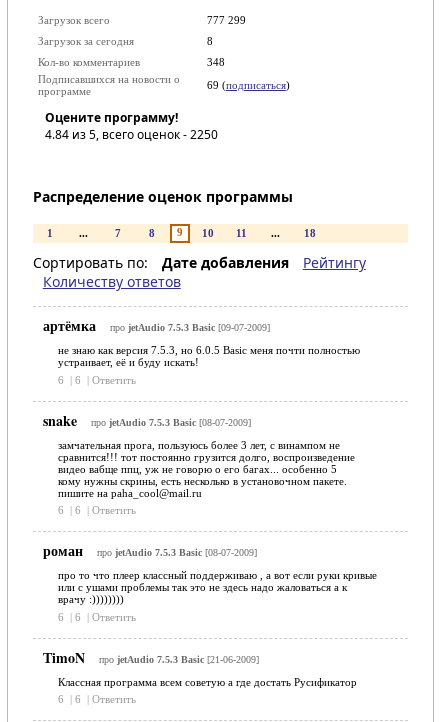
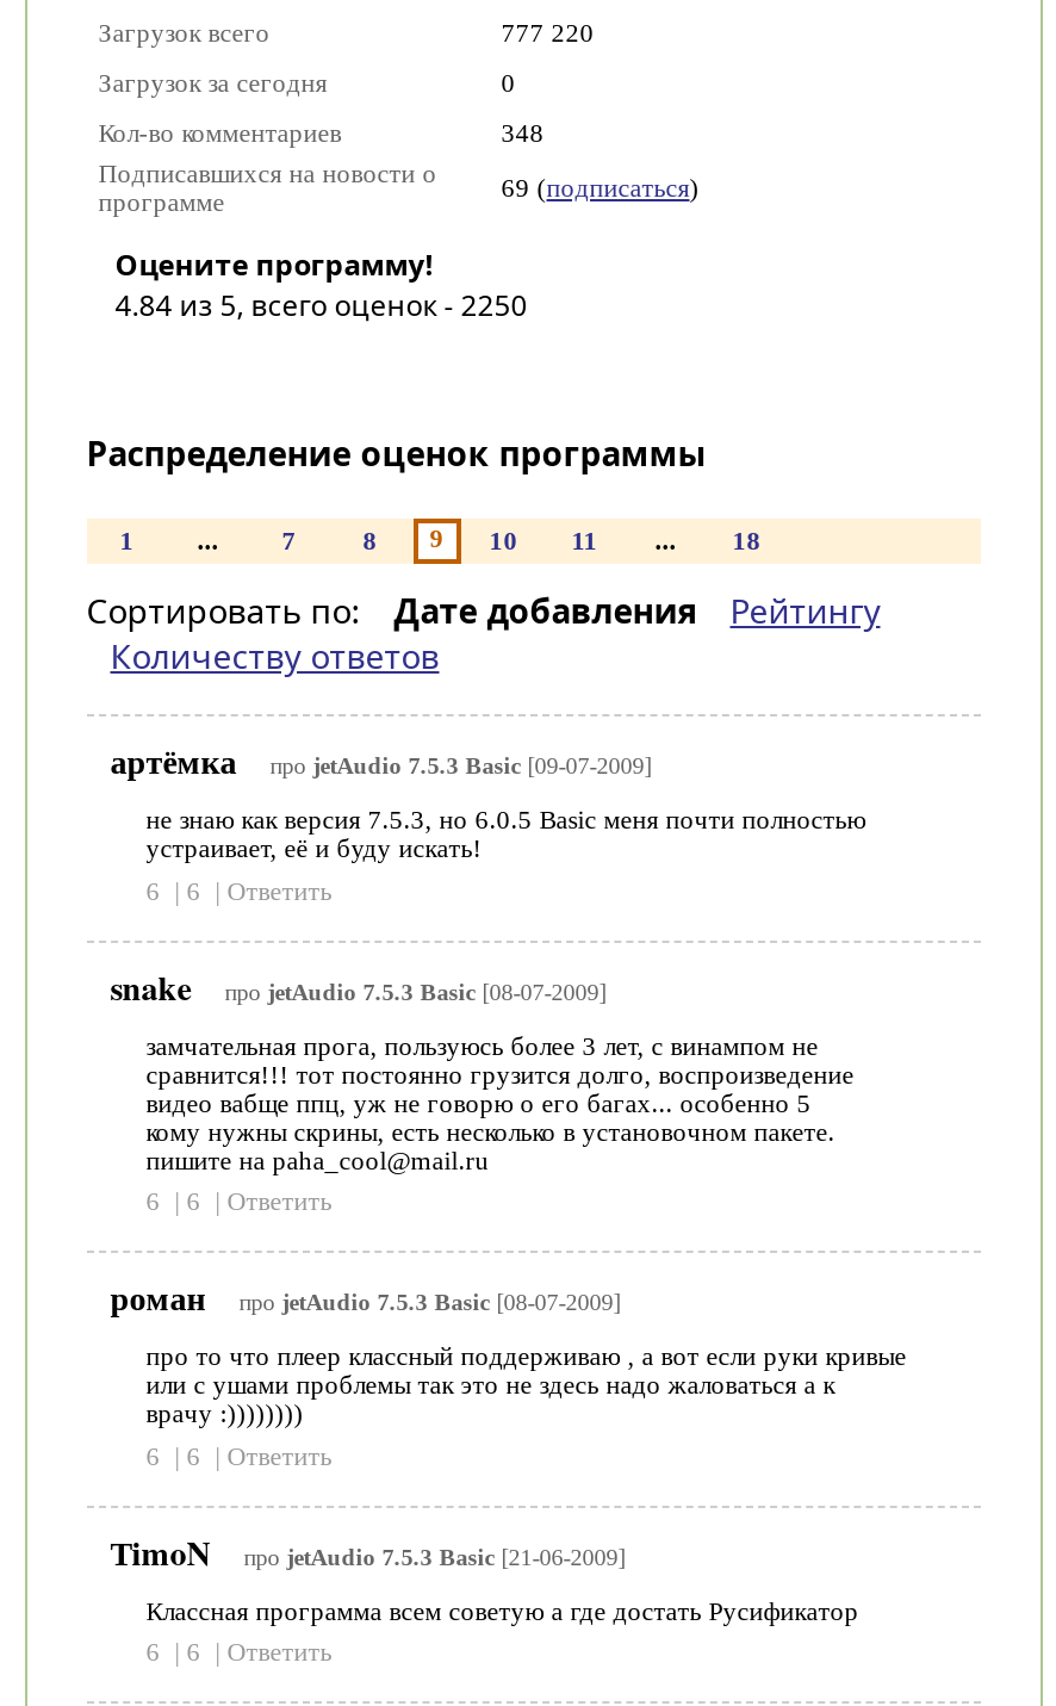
- 777 299
+ 777 220

- 8
+ 0
